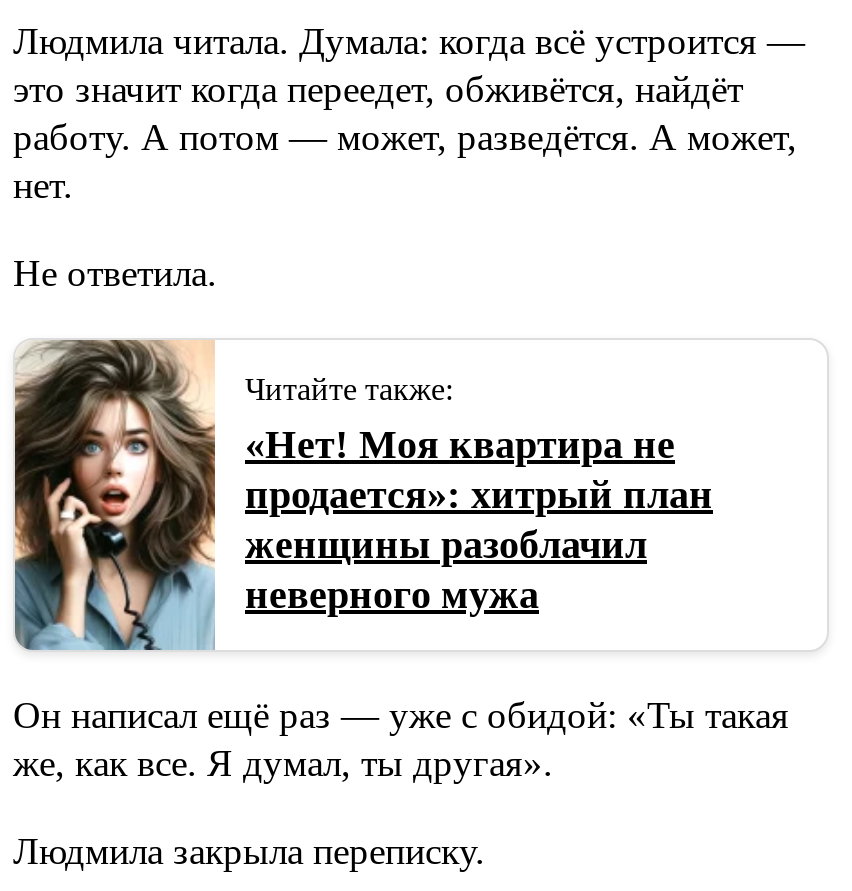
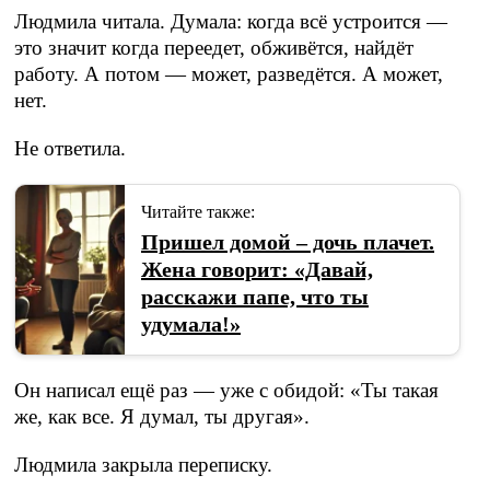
- [image]
- «Нет! Моя квартира не
- продается»: хитрый план
- женщины разоблачил
- неверного мужа
+ [image]
+ Пришел домой – дочь плачет.
+ Жена говорит: «Давай,
+ расскажи папе, что ты
+ удумала!»
